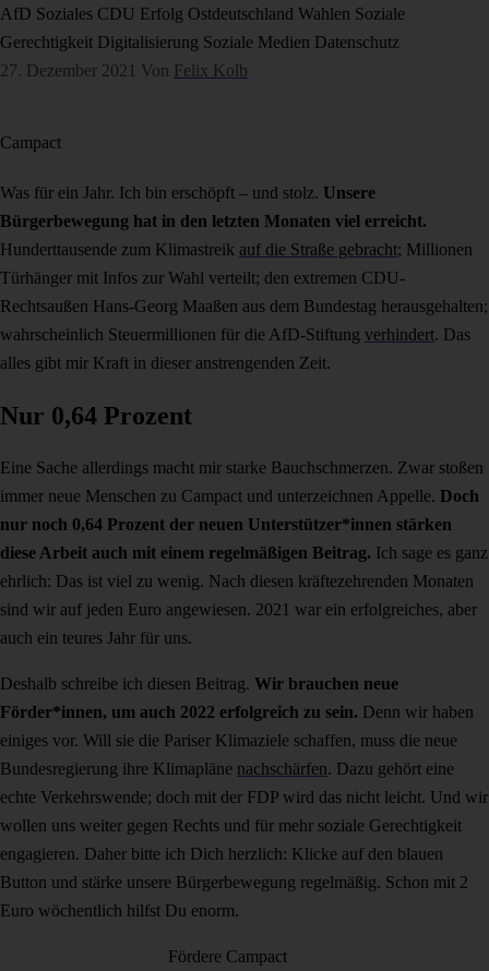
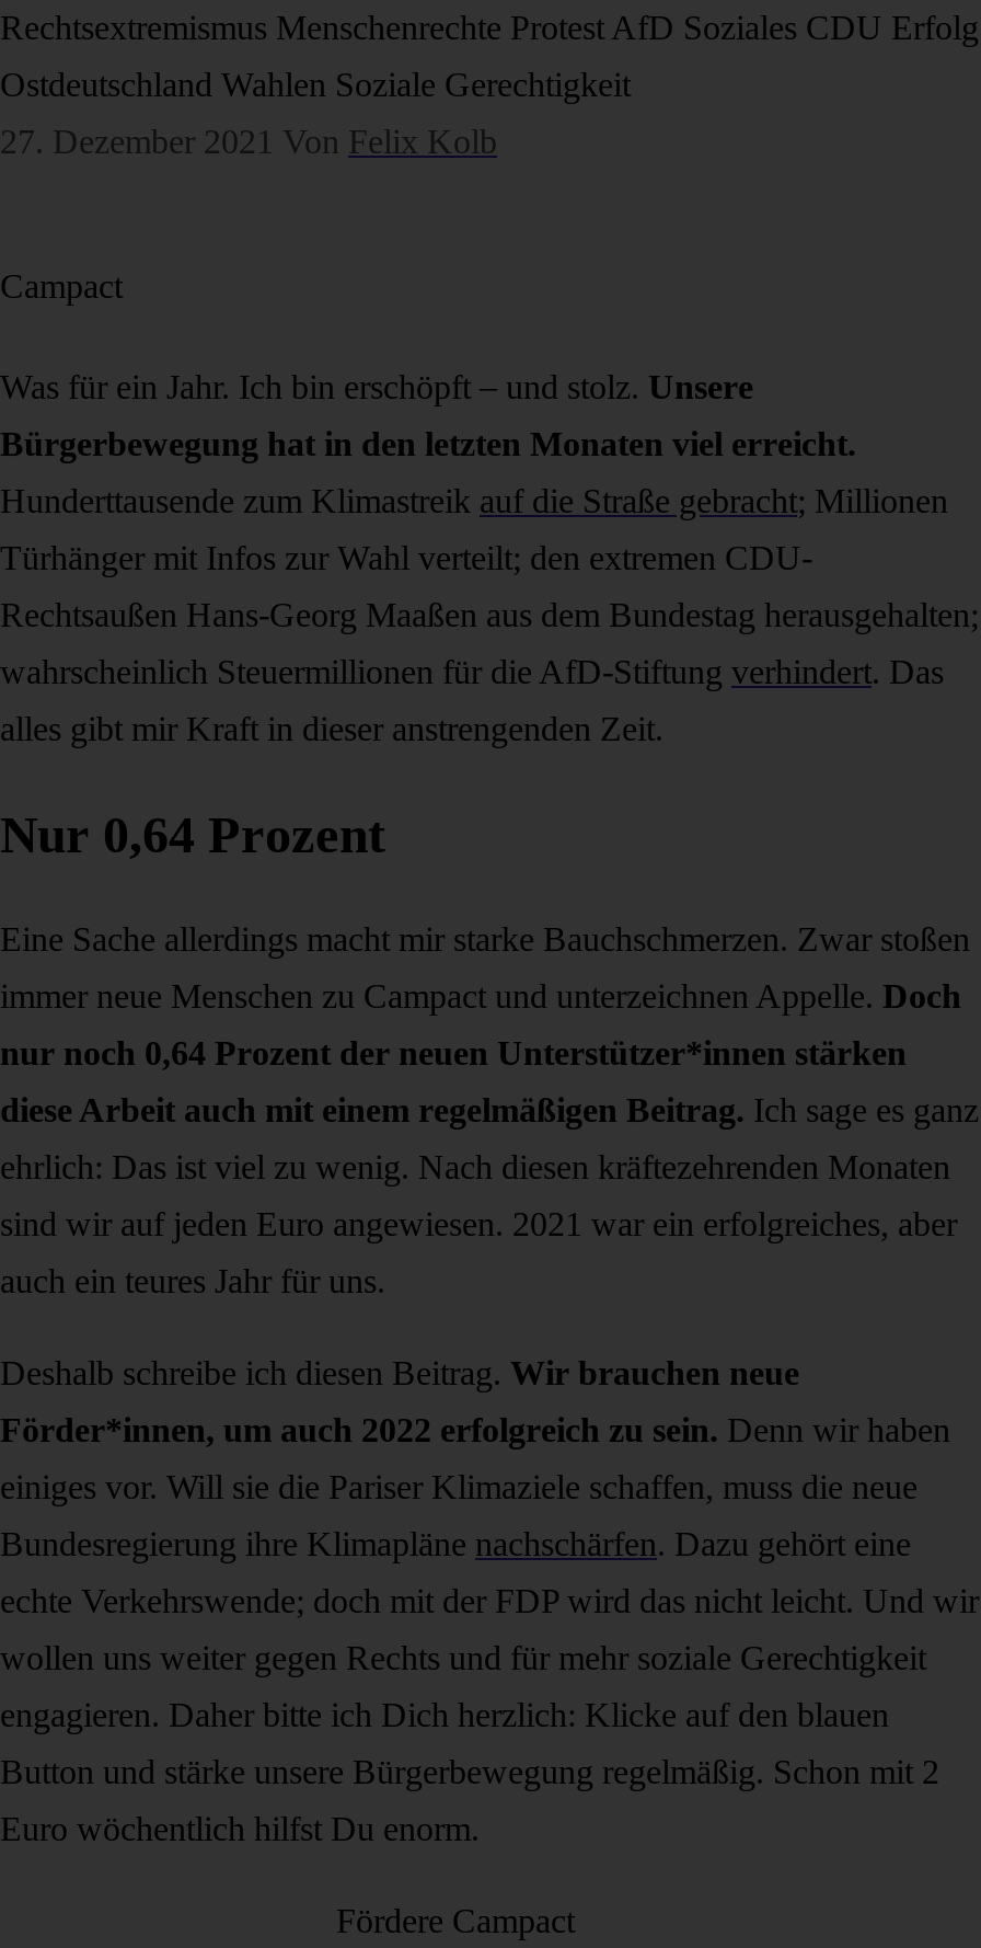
- AfD Soziales CDU Erfolg Ostdeutschland Wahlen Soziale
+ Rechtsextremismus Menschenrechte Protest AfD Soziales CDU Erfolg

- Gerechtigkeit Digitalisierung Soziale Medien Datenschutz
+ Ostdeutschland Wahlen Soziale Gerechtigkeit
